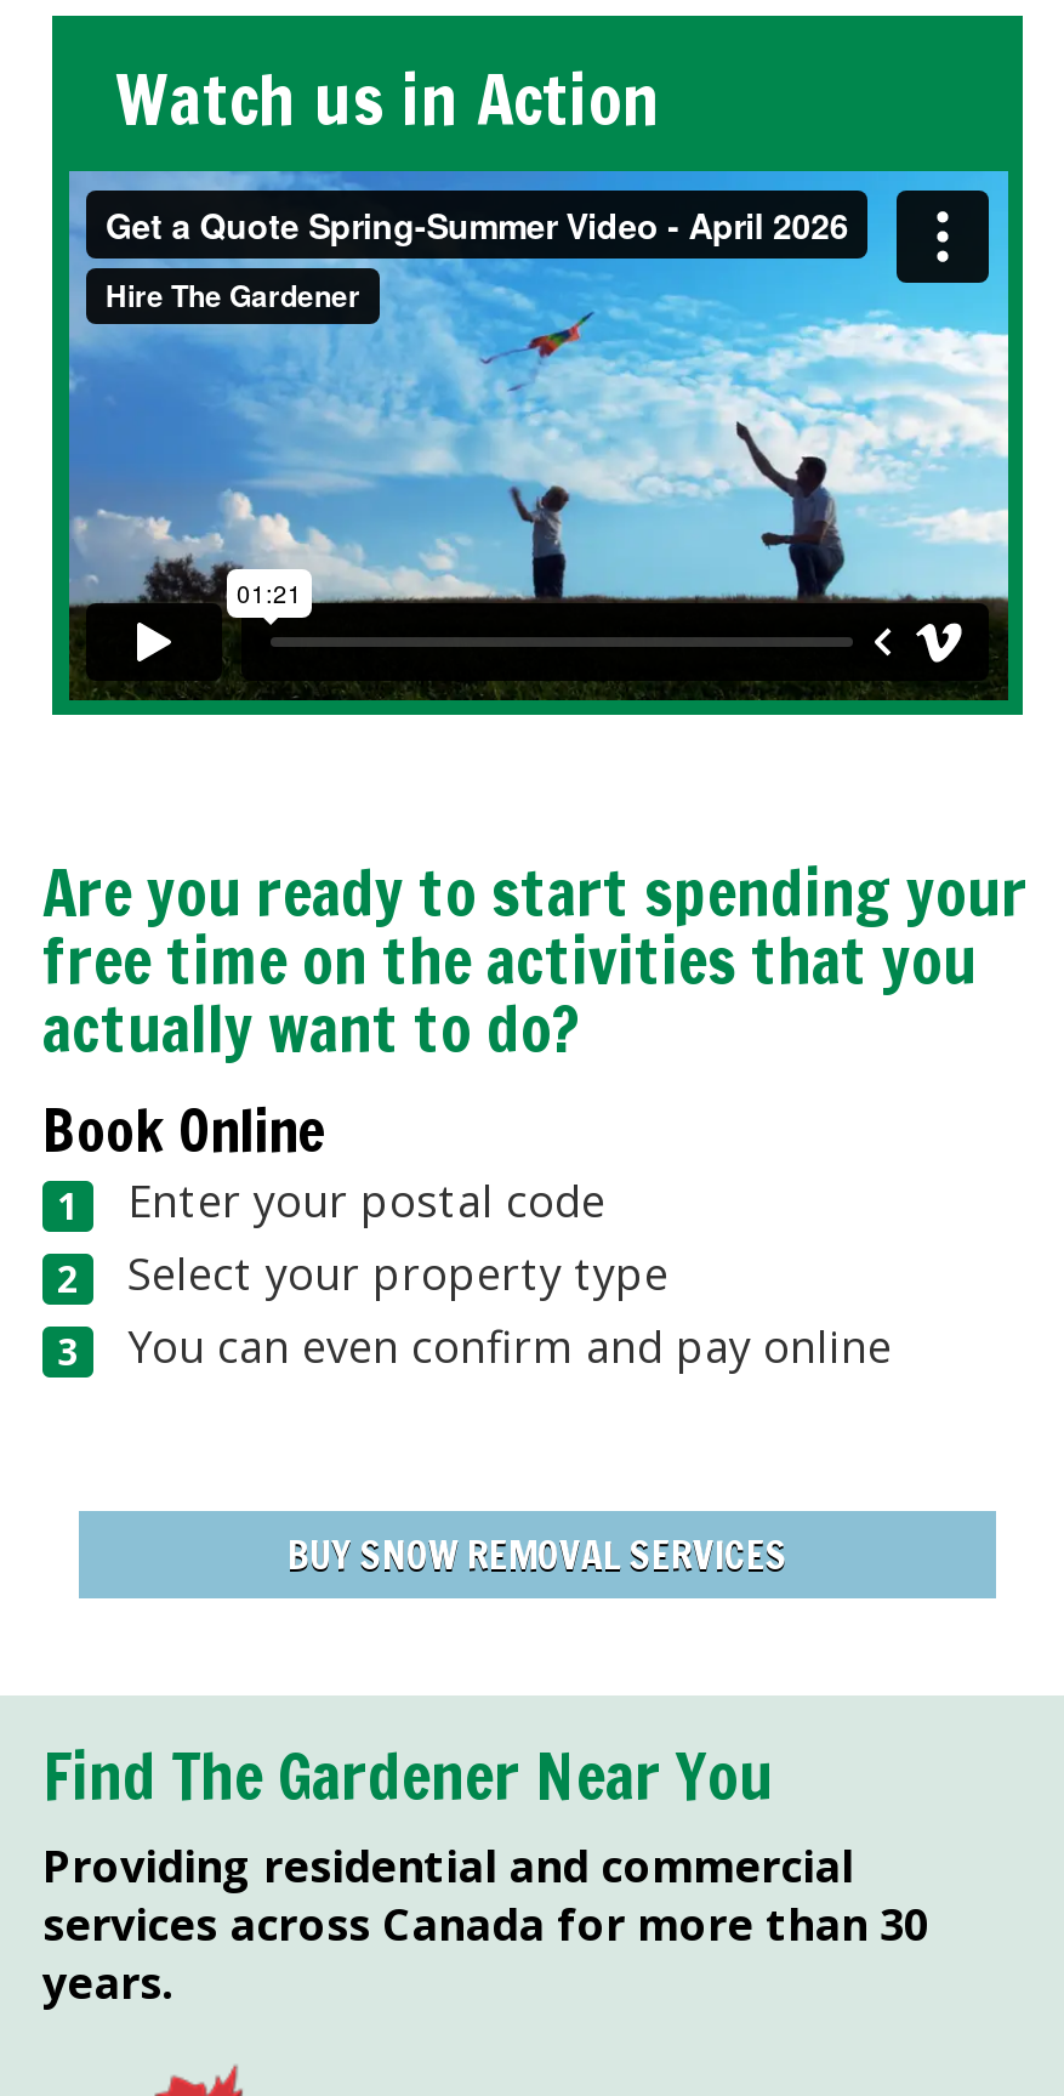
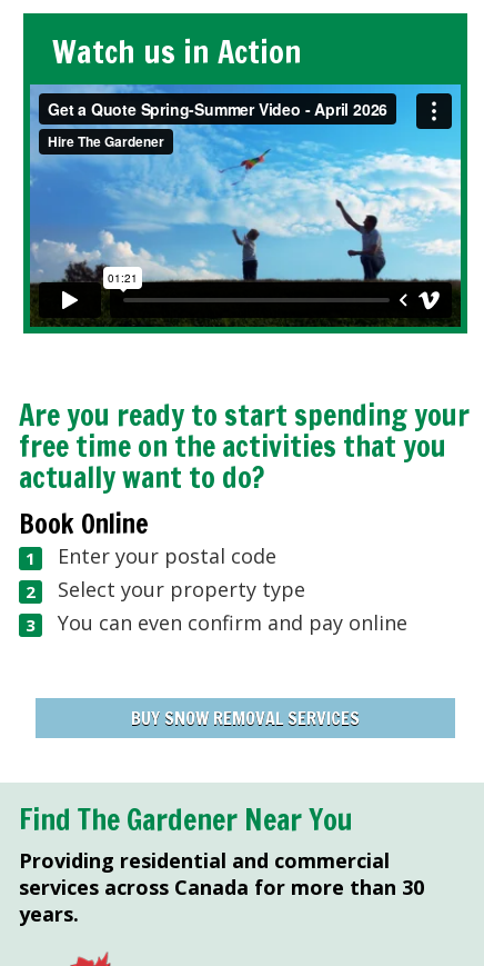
- [image]
+ [image]
